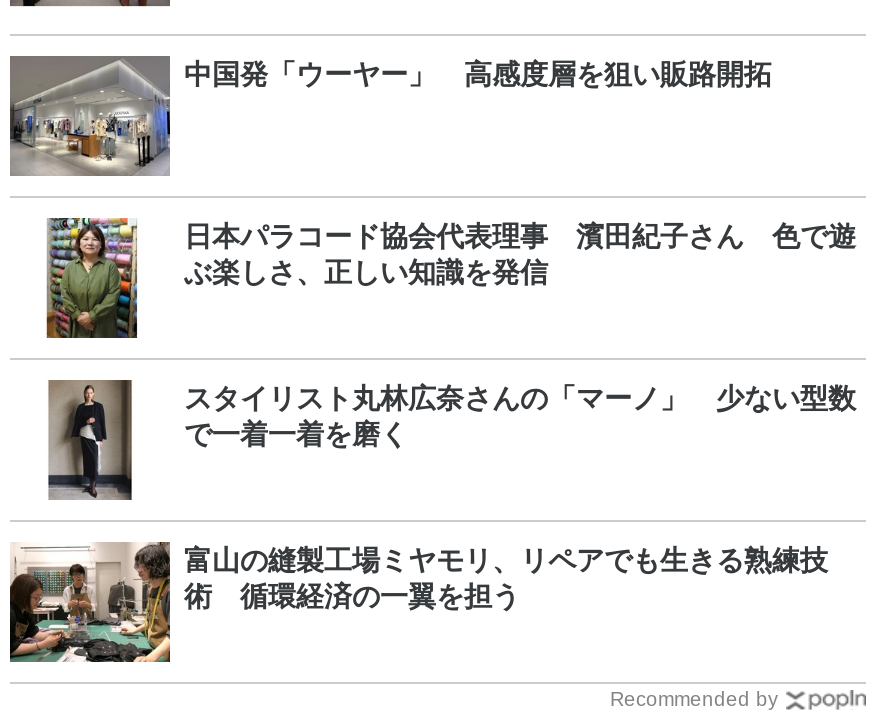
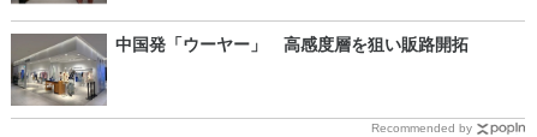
- [image]
- 日本パラコード協会代表理事 濱田紀子さん 色で遊
- ぶ楽しさ、正しい知識を発信

- [image]
- スタイリスト丸林広奈さんの「マーノ」 少ない型数
- で一着一着を磨く

- [image]
- 富山の縫製工場ミヤモリ、リペアでも生きる熟練技
- 術 循環経済の一翼を担う
